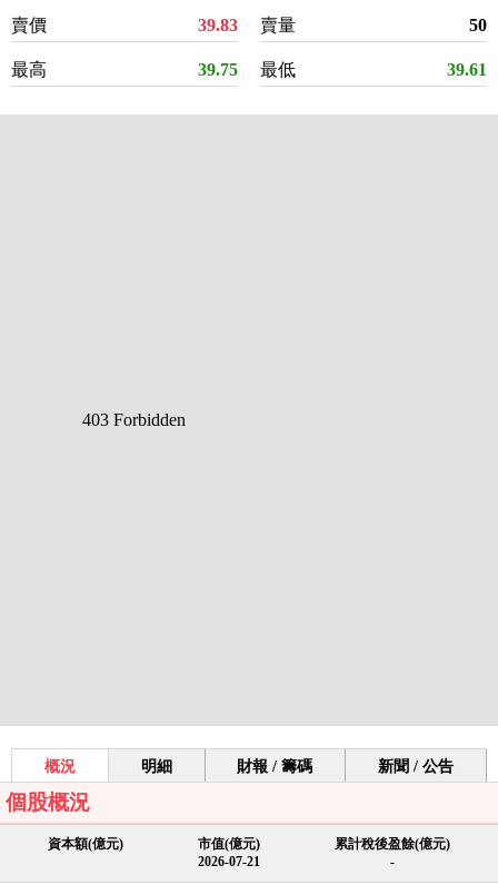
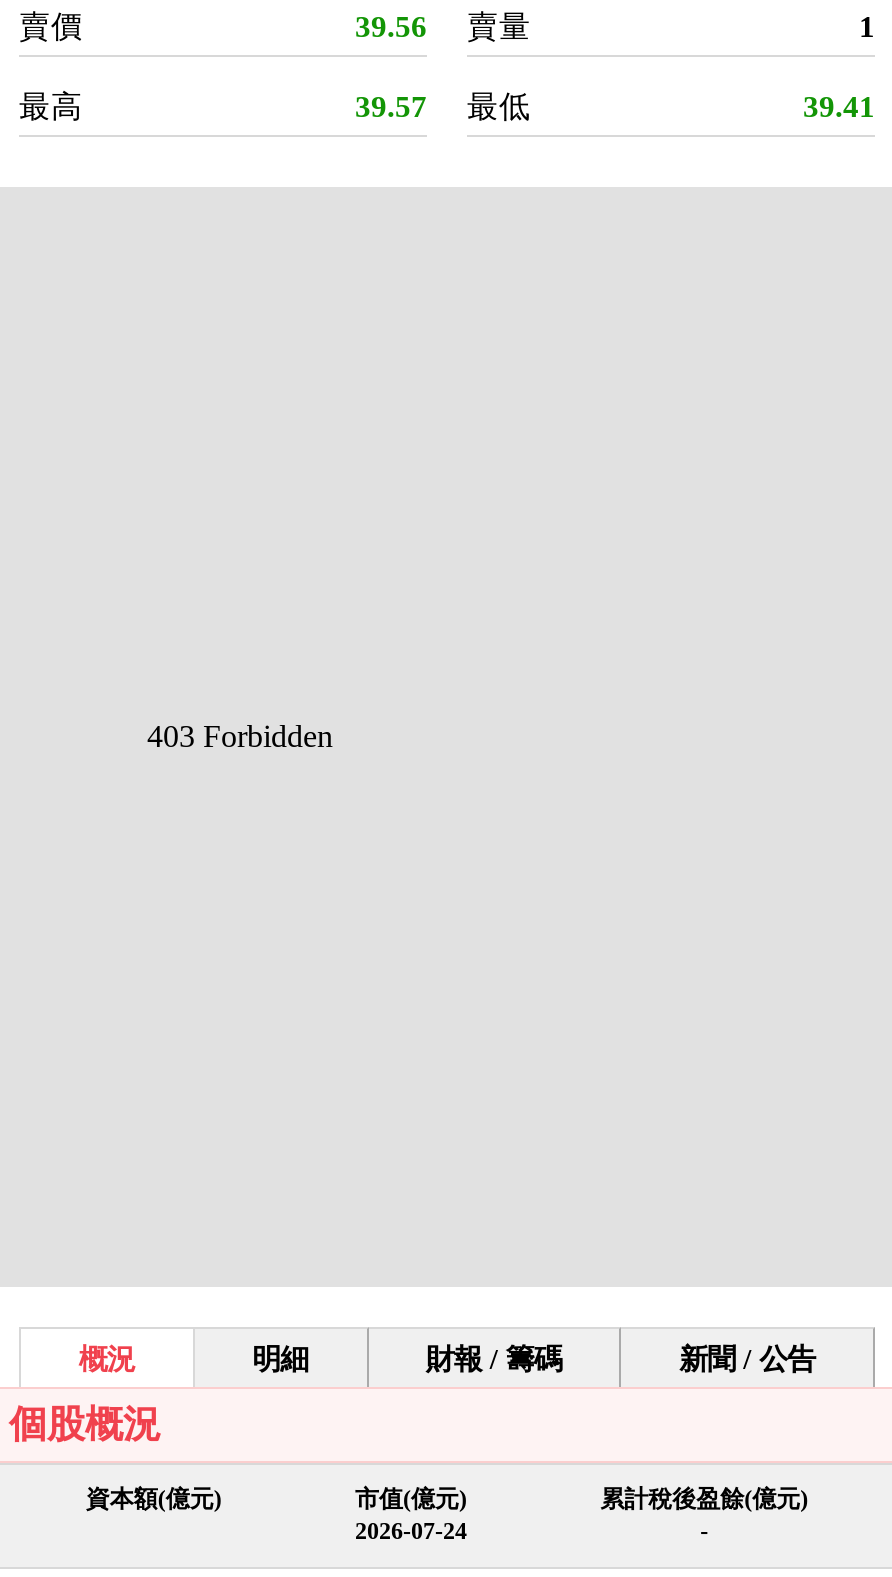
- 39.83
+ 39.56

- 50
+ 1

- 39.75 最低
+ 39.57 最低

- 39.61
+ 39.41

- 2026-07-21
+ 2026-07-24
